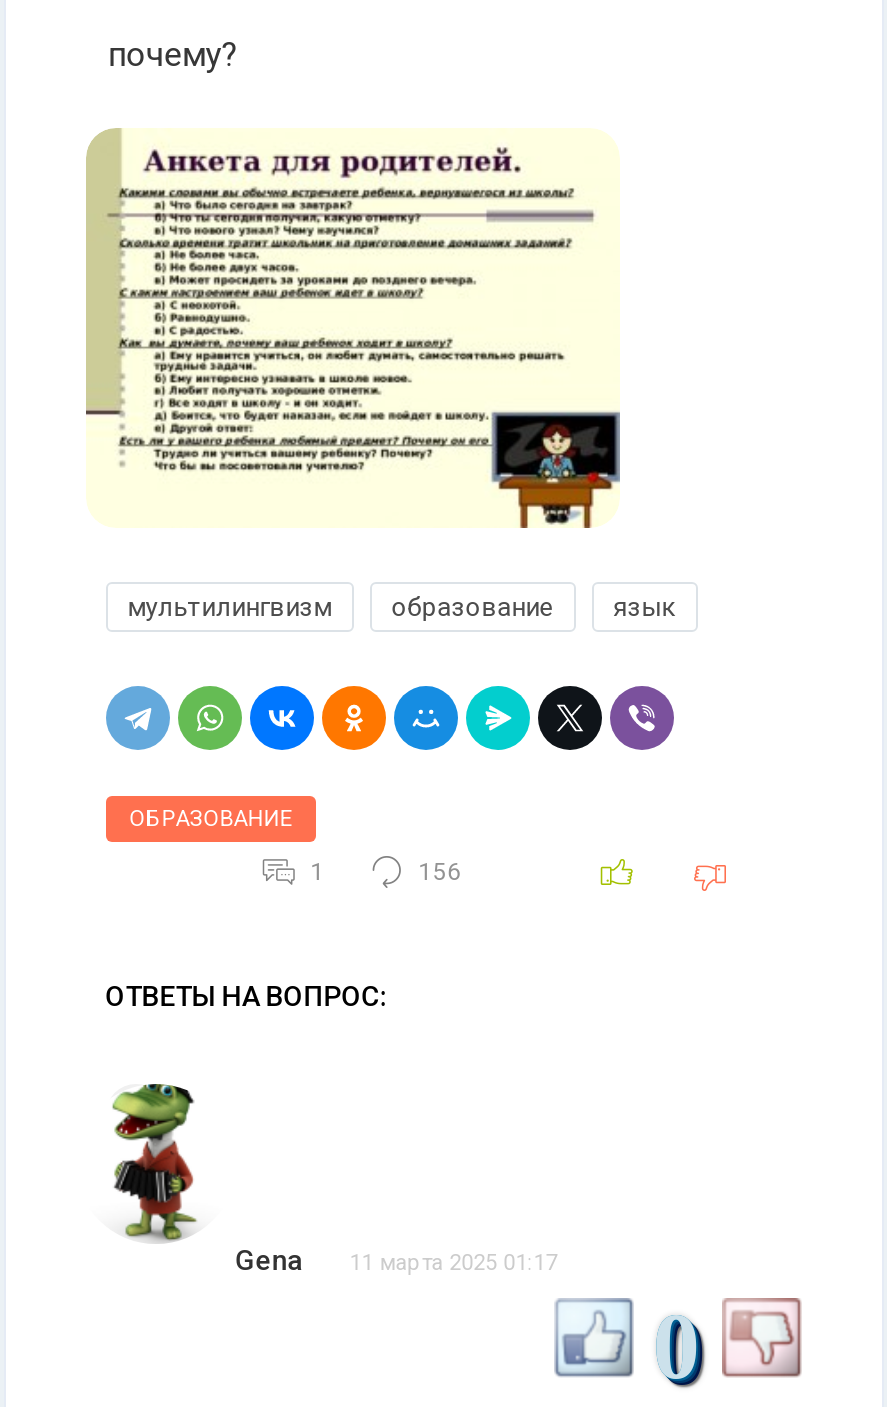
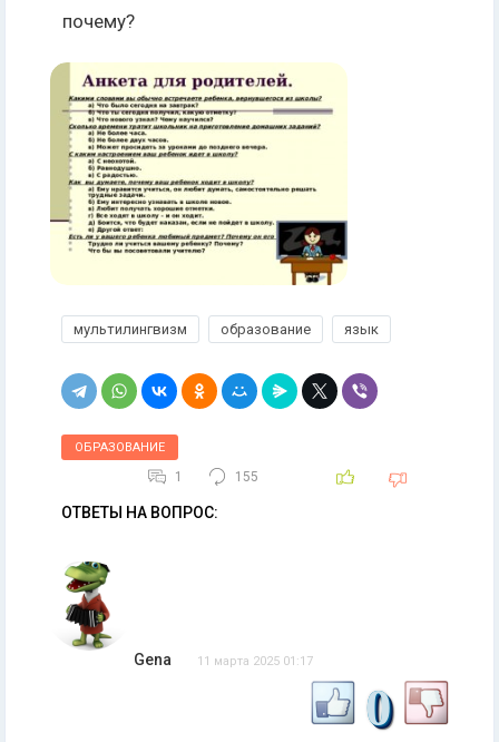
- 156
+ 155
